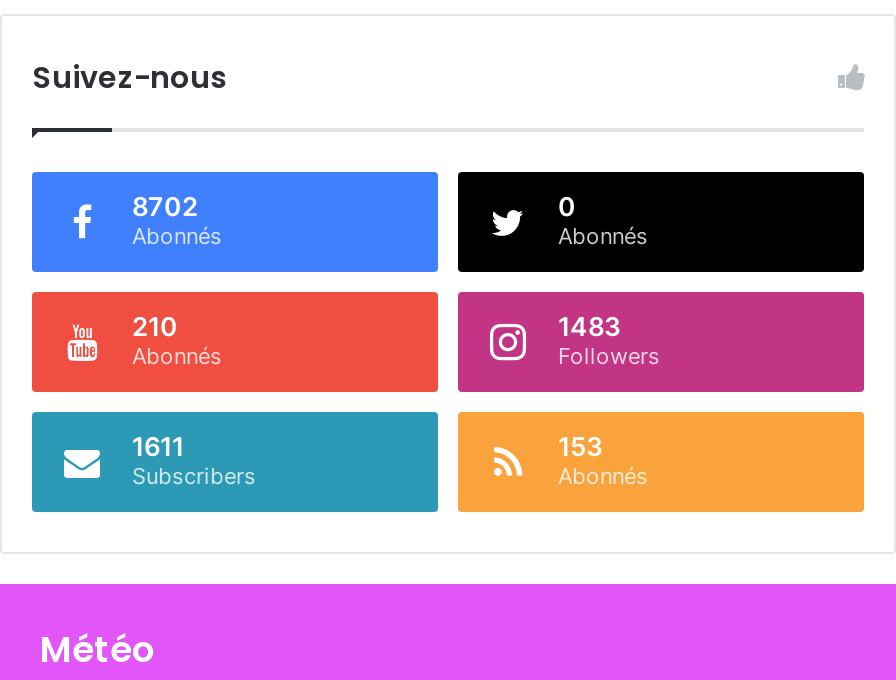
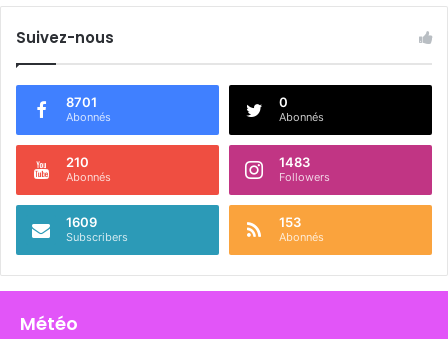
- 8702
+ 8701

- 1611
+ 1609
